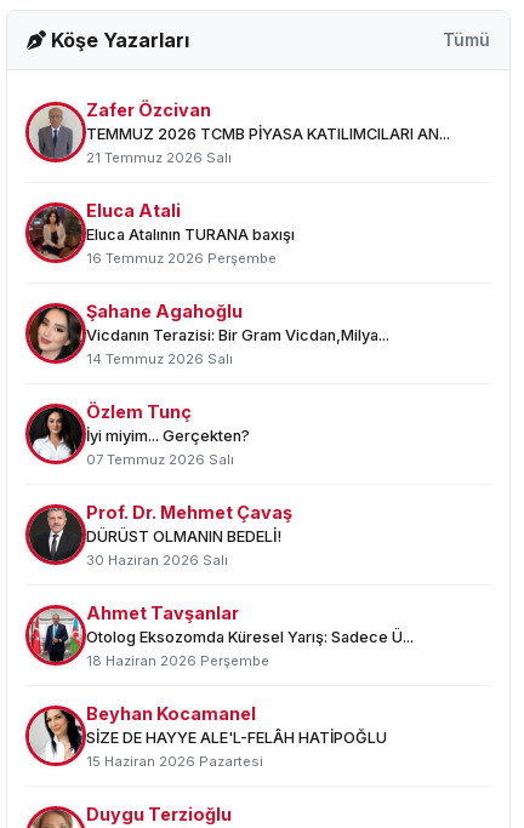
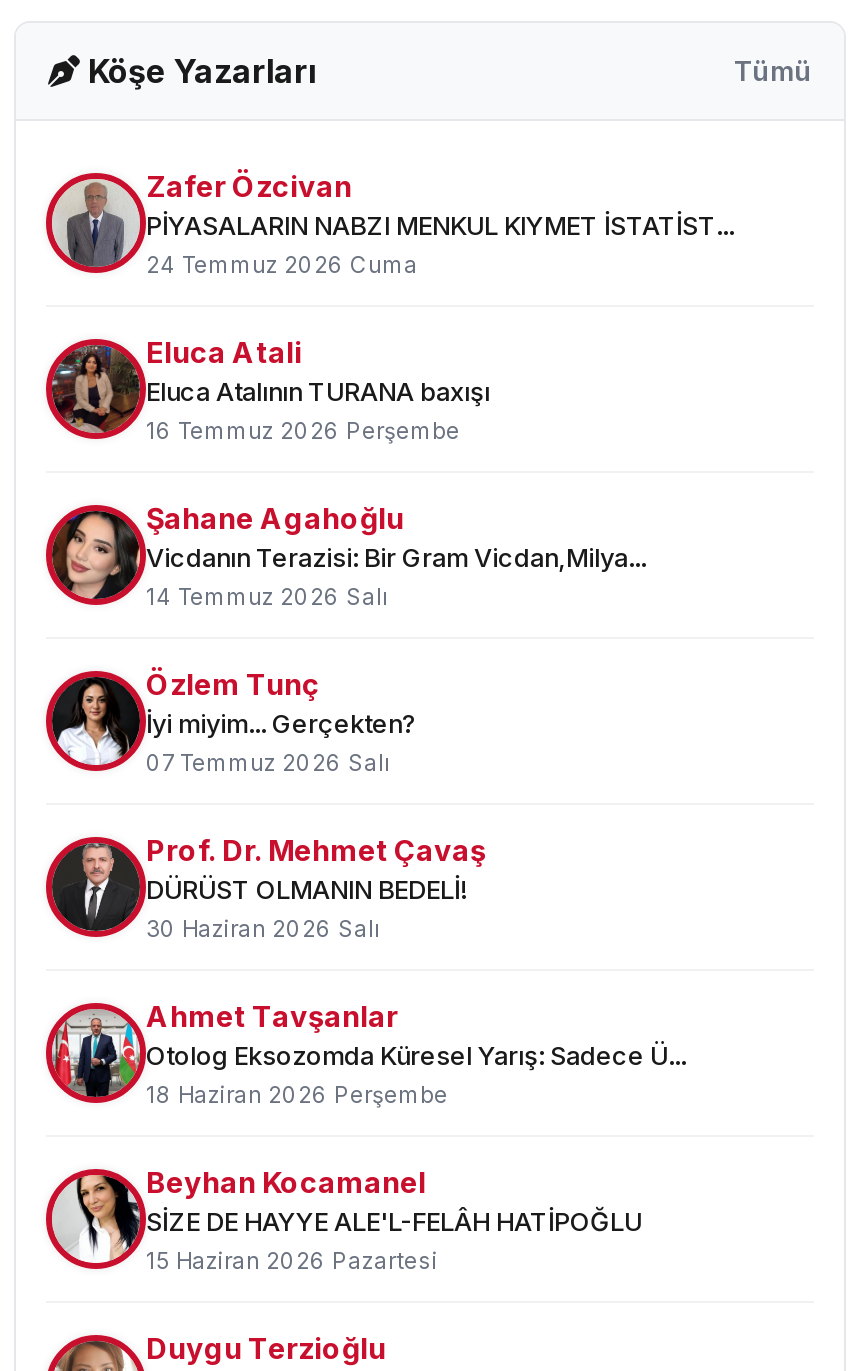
- TEMMUZ 2026 TCMB PİYASA KATILIMCILARI AN...
- 21 Temmuz 2026 Salı
+ PİYASALARIN NABZI MENKUL KIYMET İSTATİST...
+ 24 Temmuz 2026 Cuma
